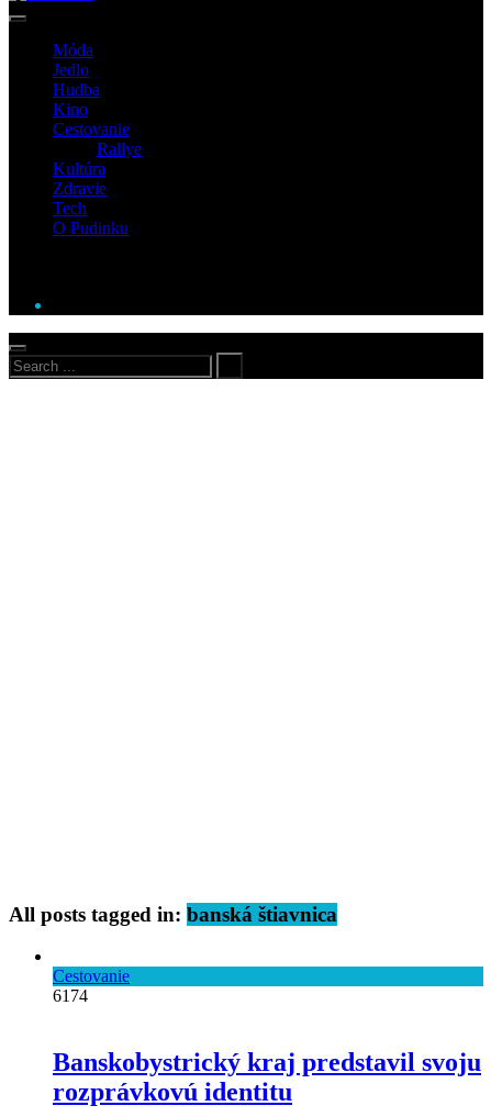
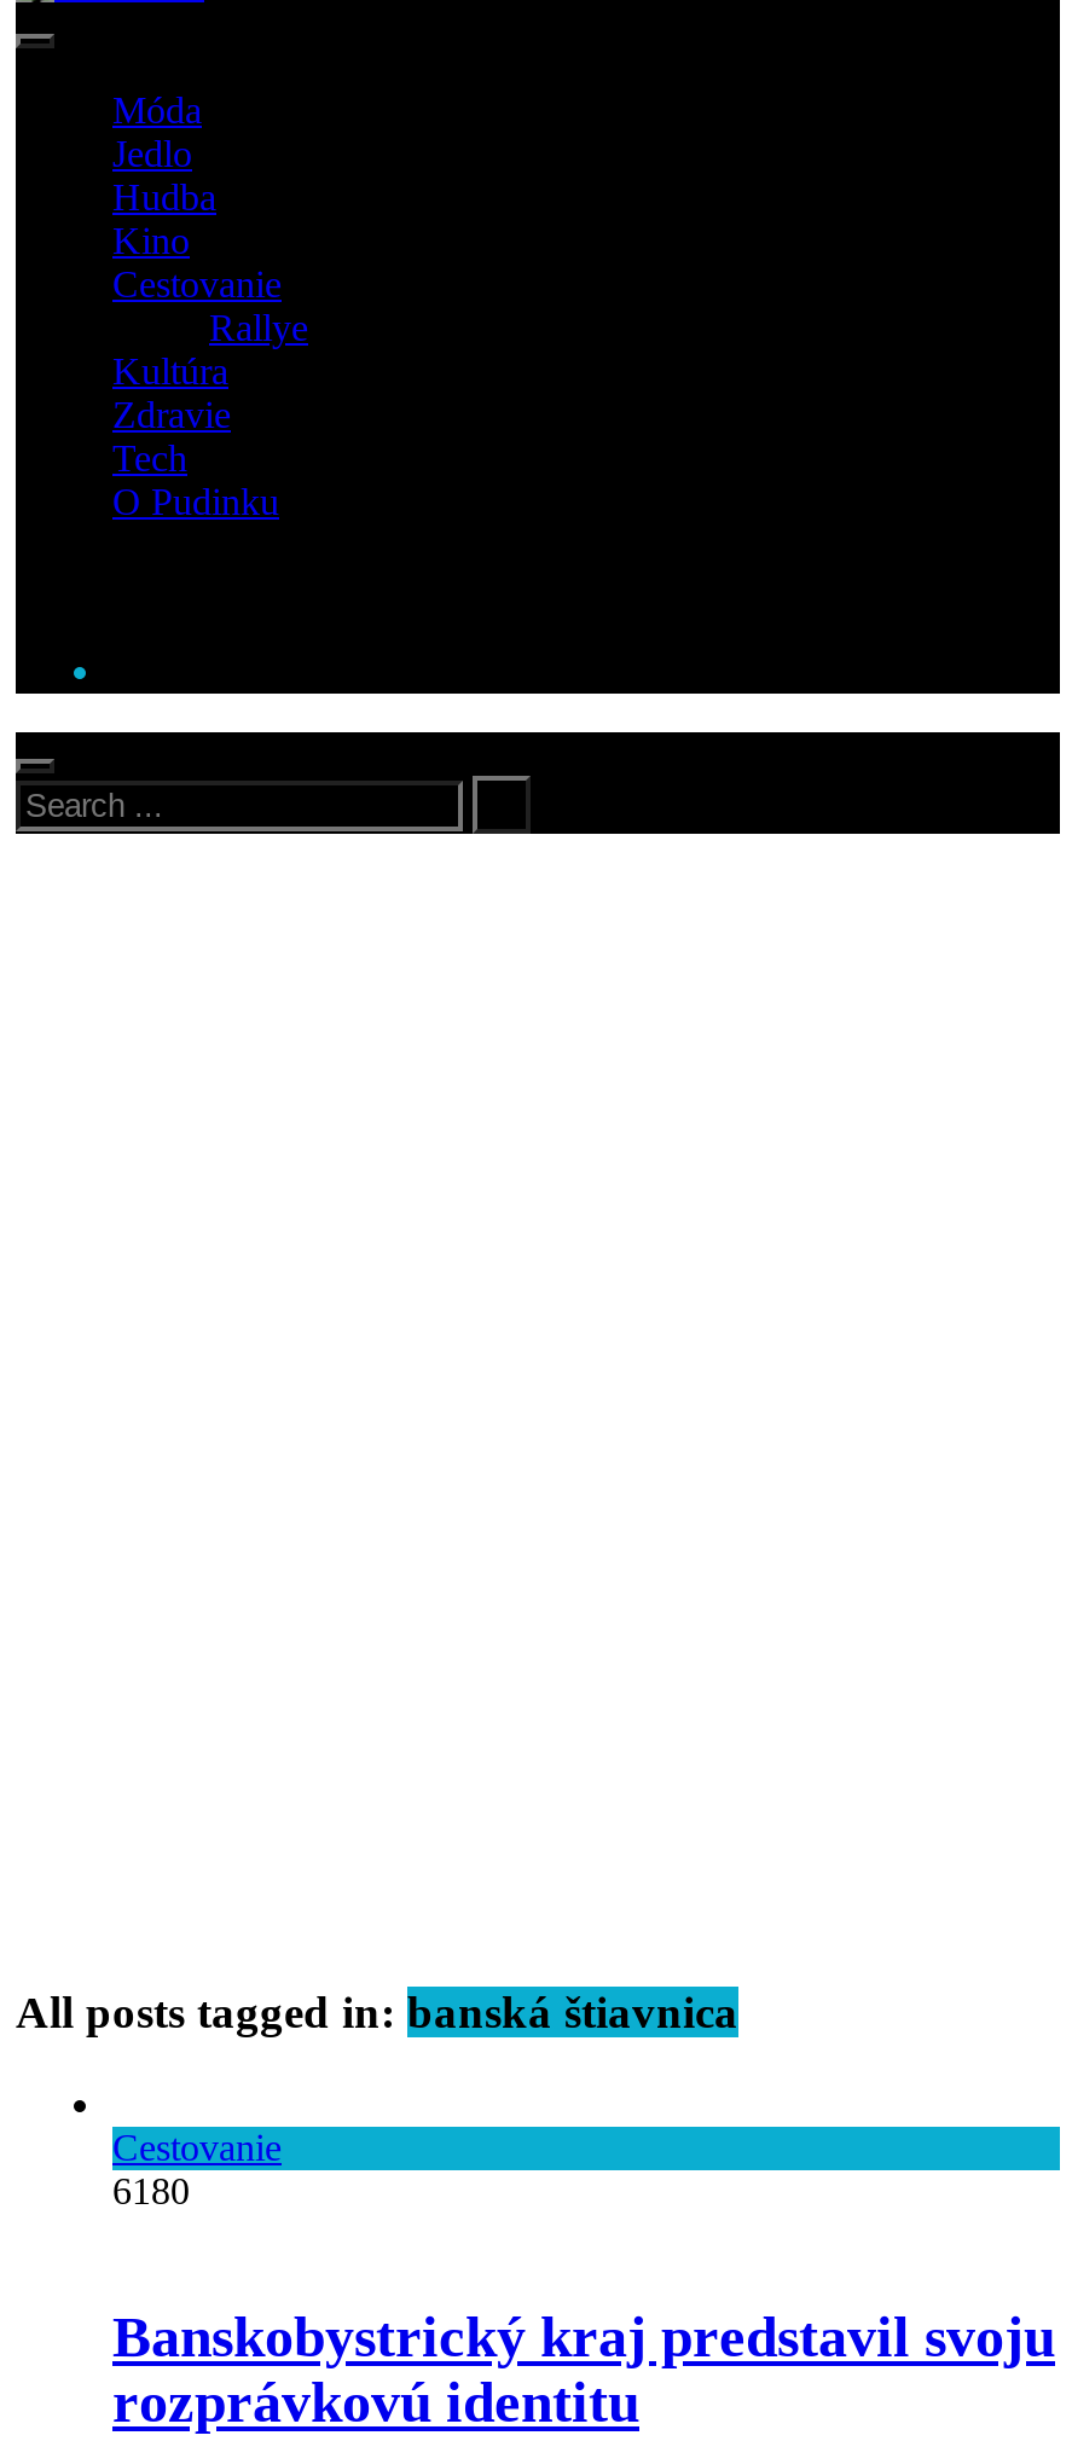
- 6174
+ 6180
